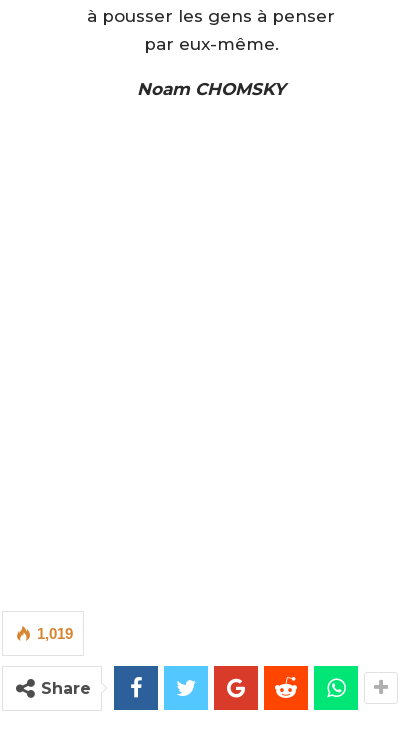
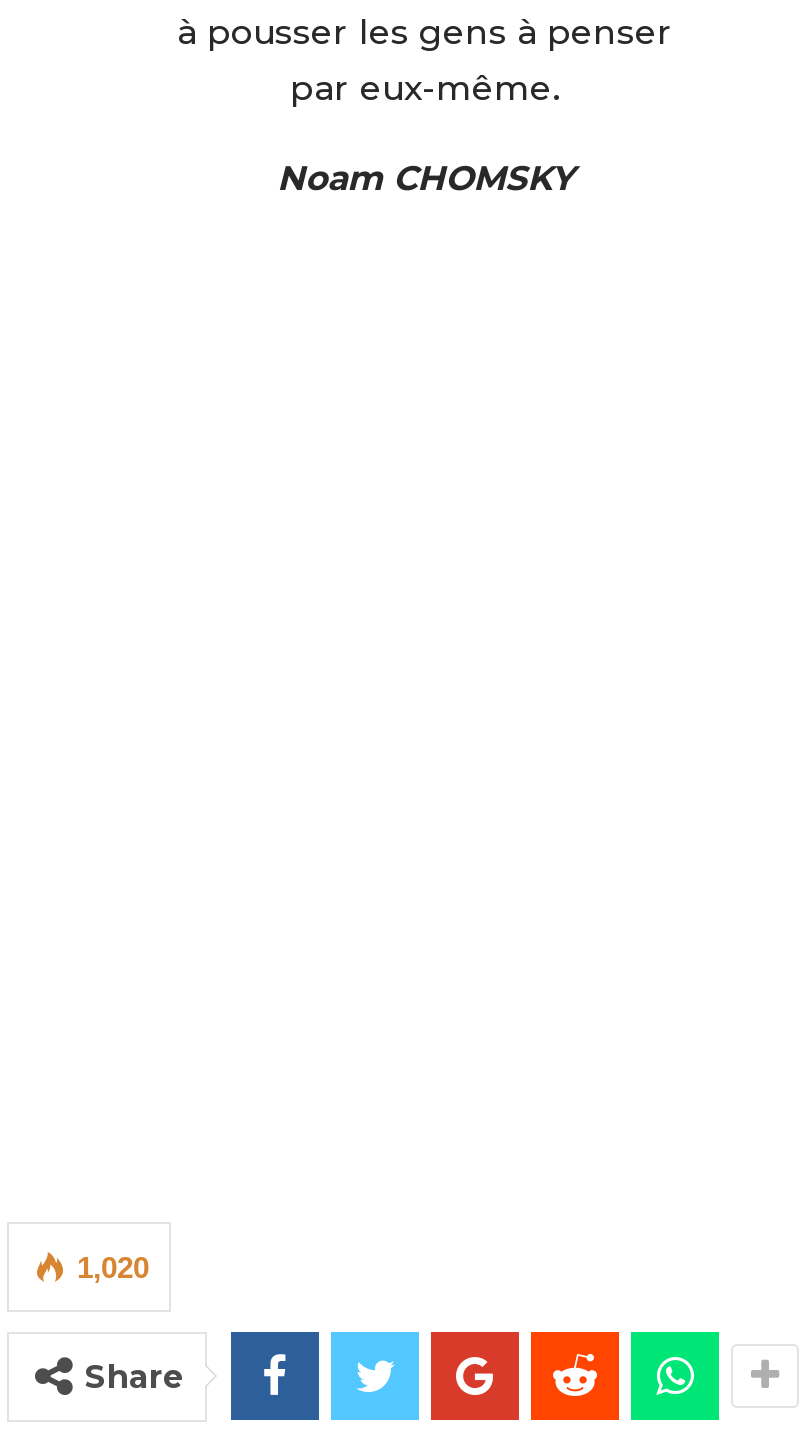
- 1,019
+ 1,020
